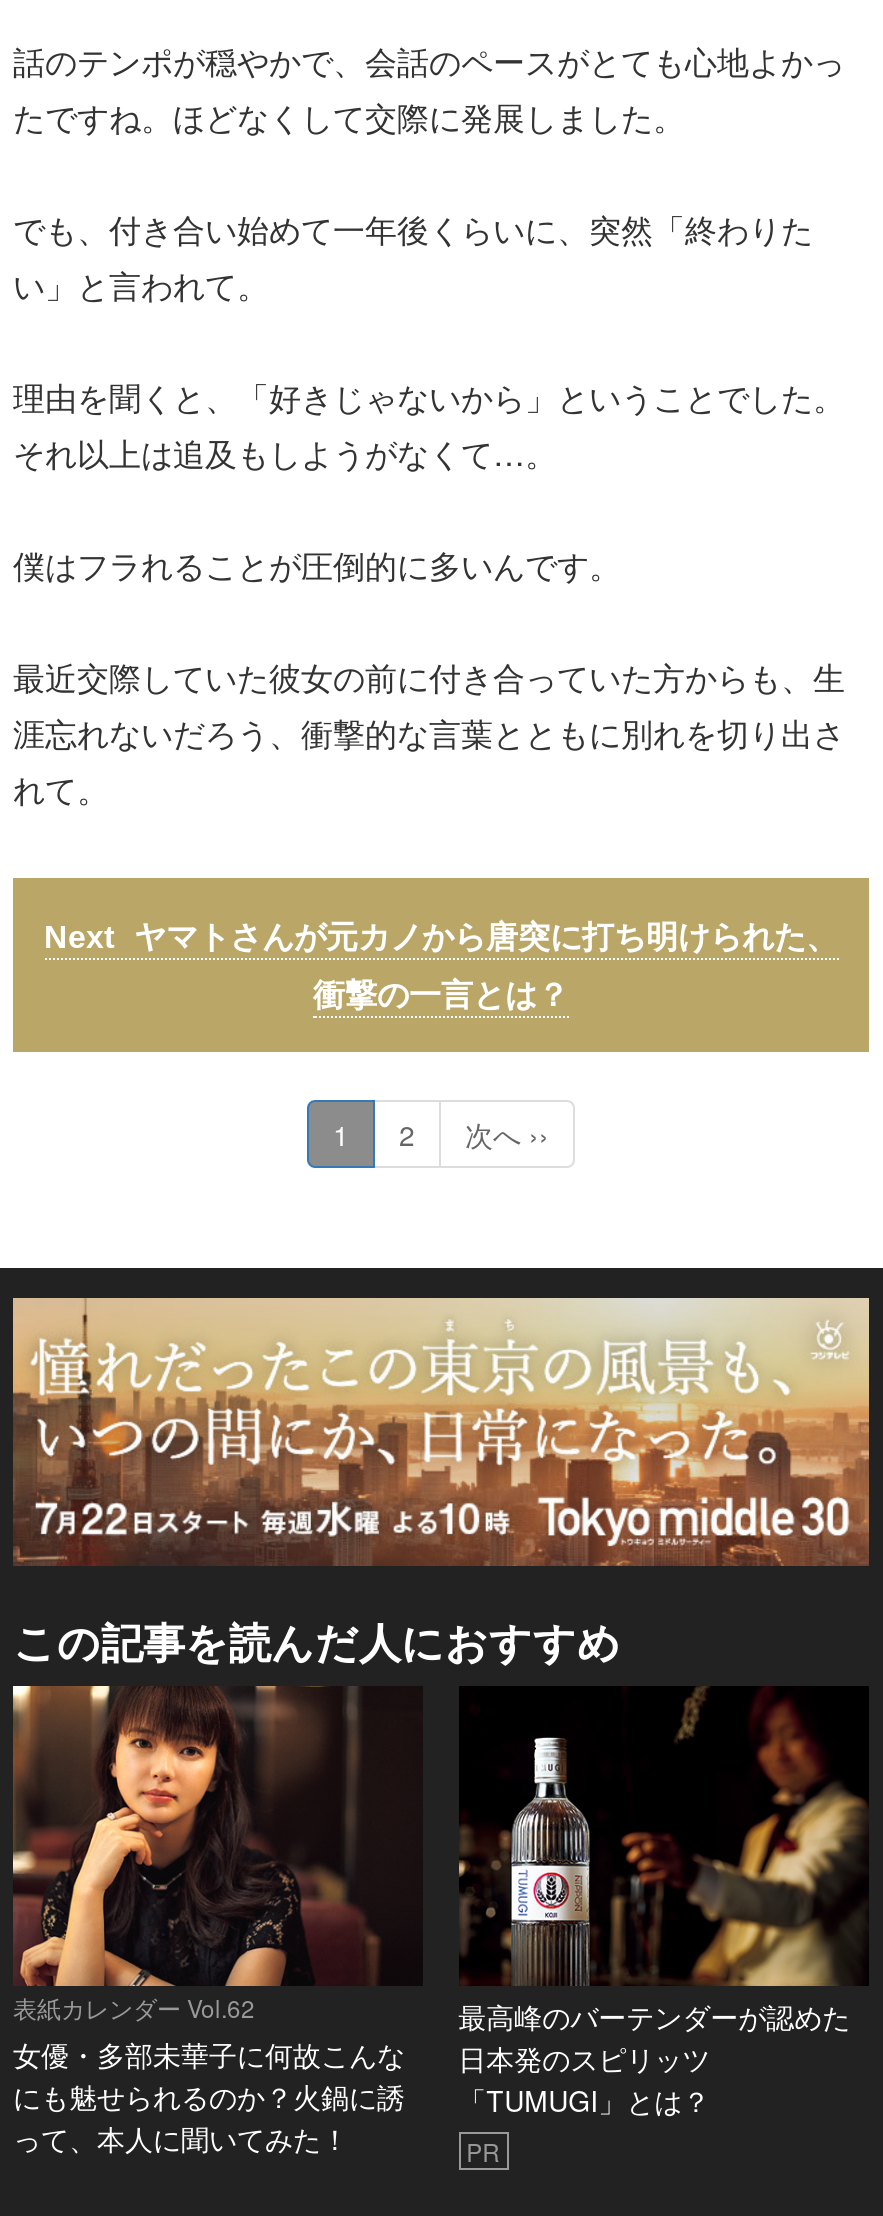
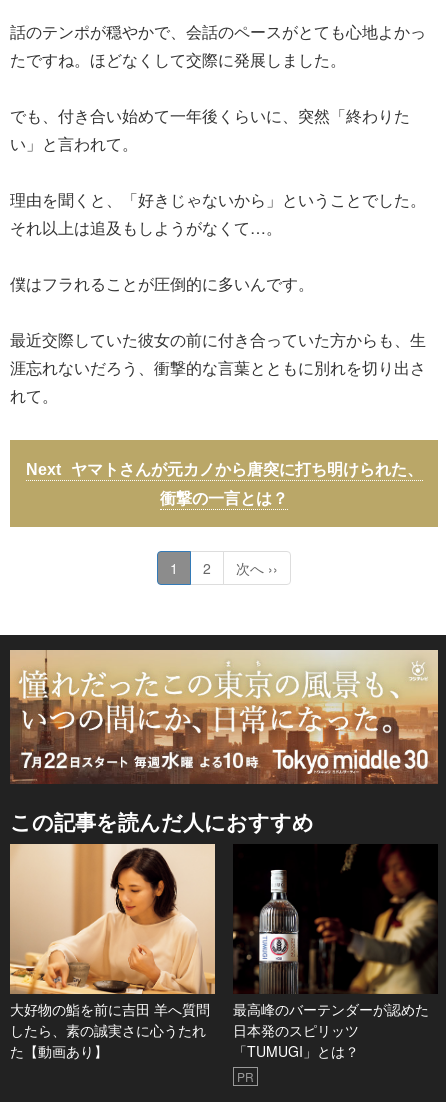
- [image]
- 表紙カレンダー Vol.62
- 女優・多部未華子に何故こんな
- にも魅せられるのか？火鍋に誘
- って、本人に聞いてみた！
+ [image]
+ 大好物の鮨を前に吉田 羊へ質問
+ したら、素の誠実さに心うたれ
+ た【動画あり】
